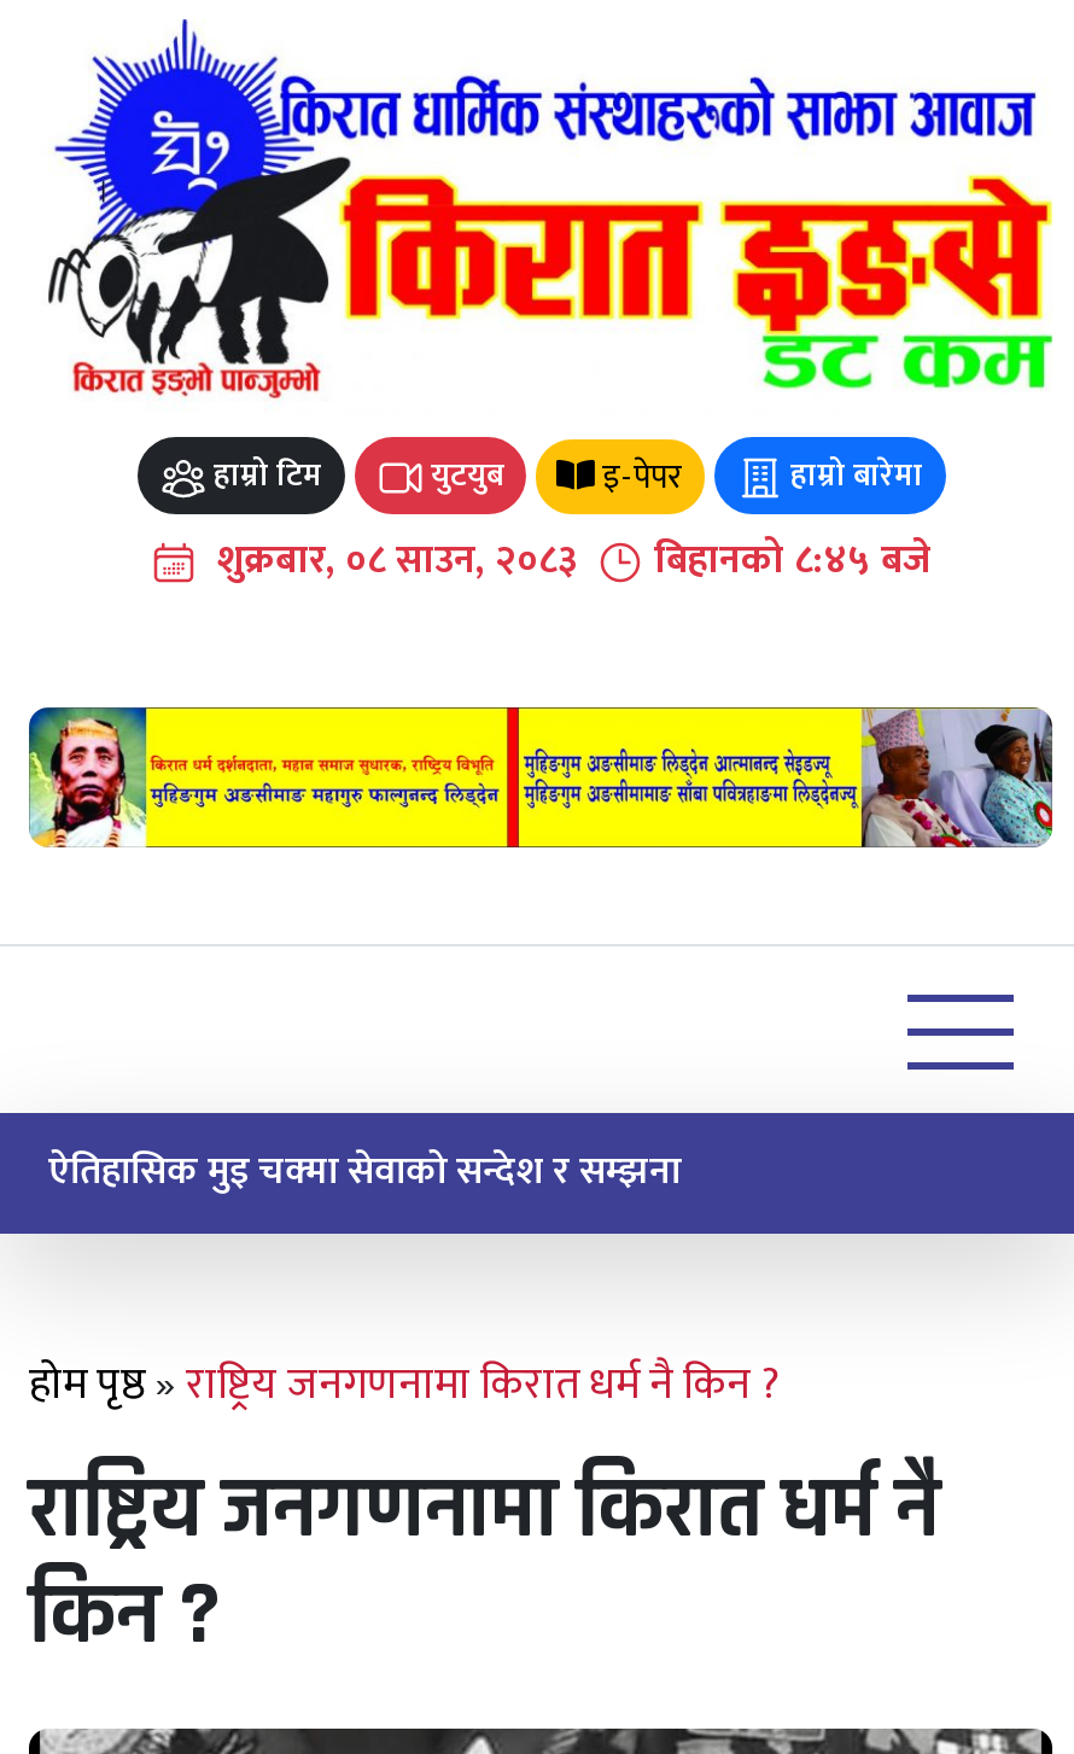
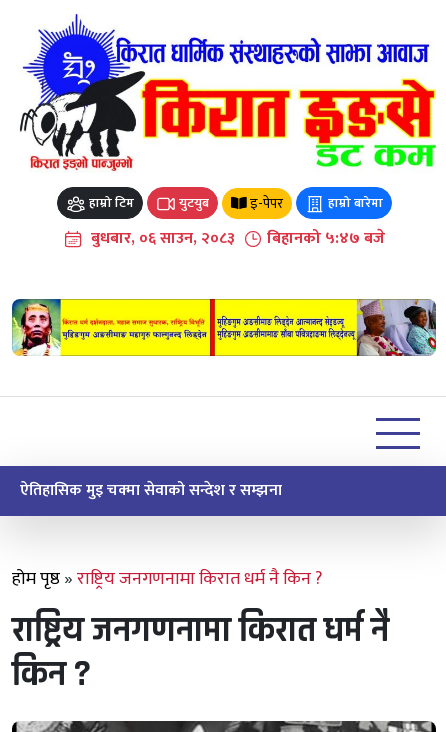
- शुक्रबार, ०८ साउन, २०८३
+ बुधबार, ०६ साउन, २०८३

- बिहानको ८:४५ बजे
+ बिहानको ५:४७ बजे
